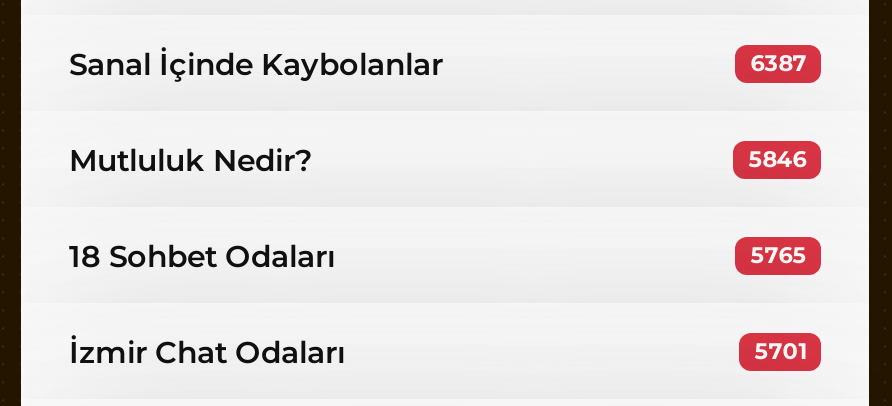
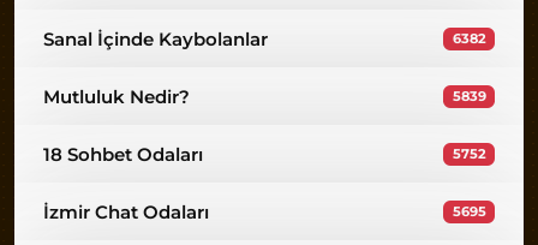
- 6387
+ 6382

- 5846
+ 5839

- 5765
+ 5752

- 5701
+ 5695
